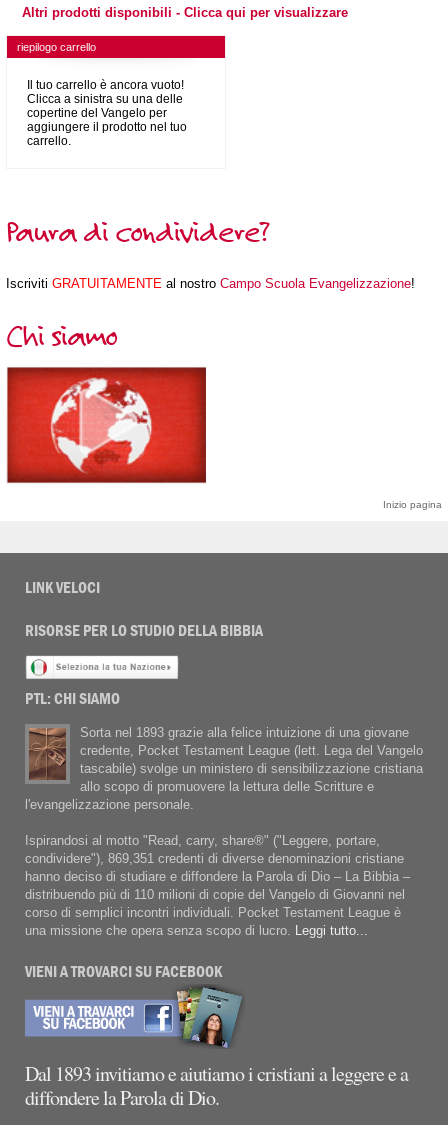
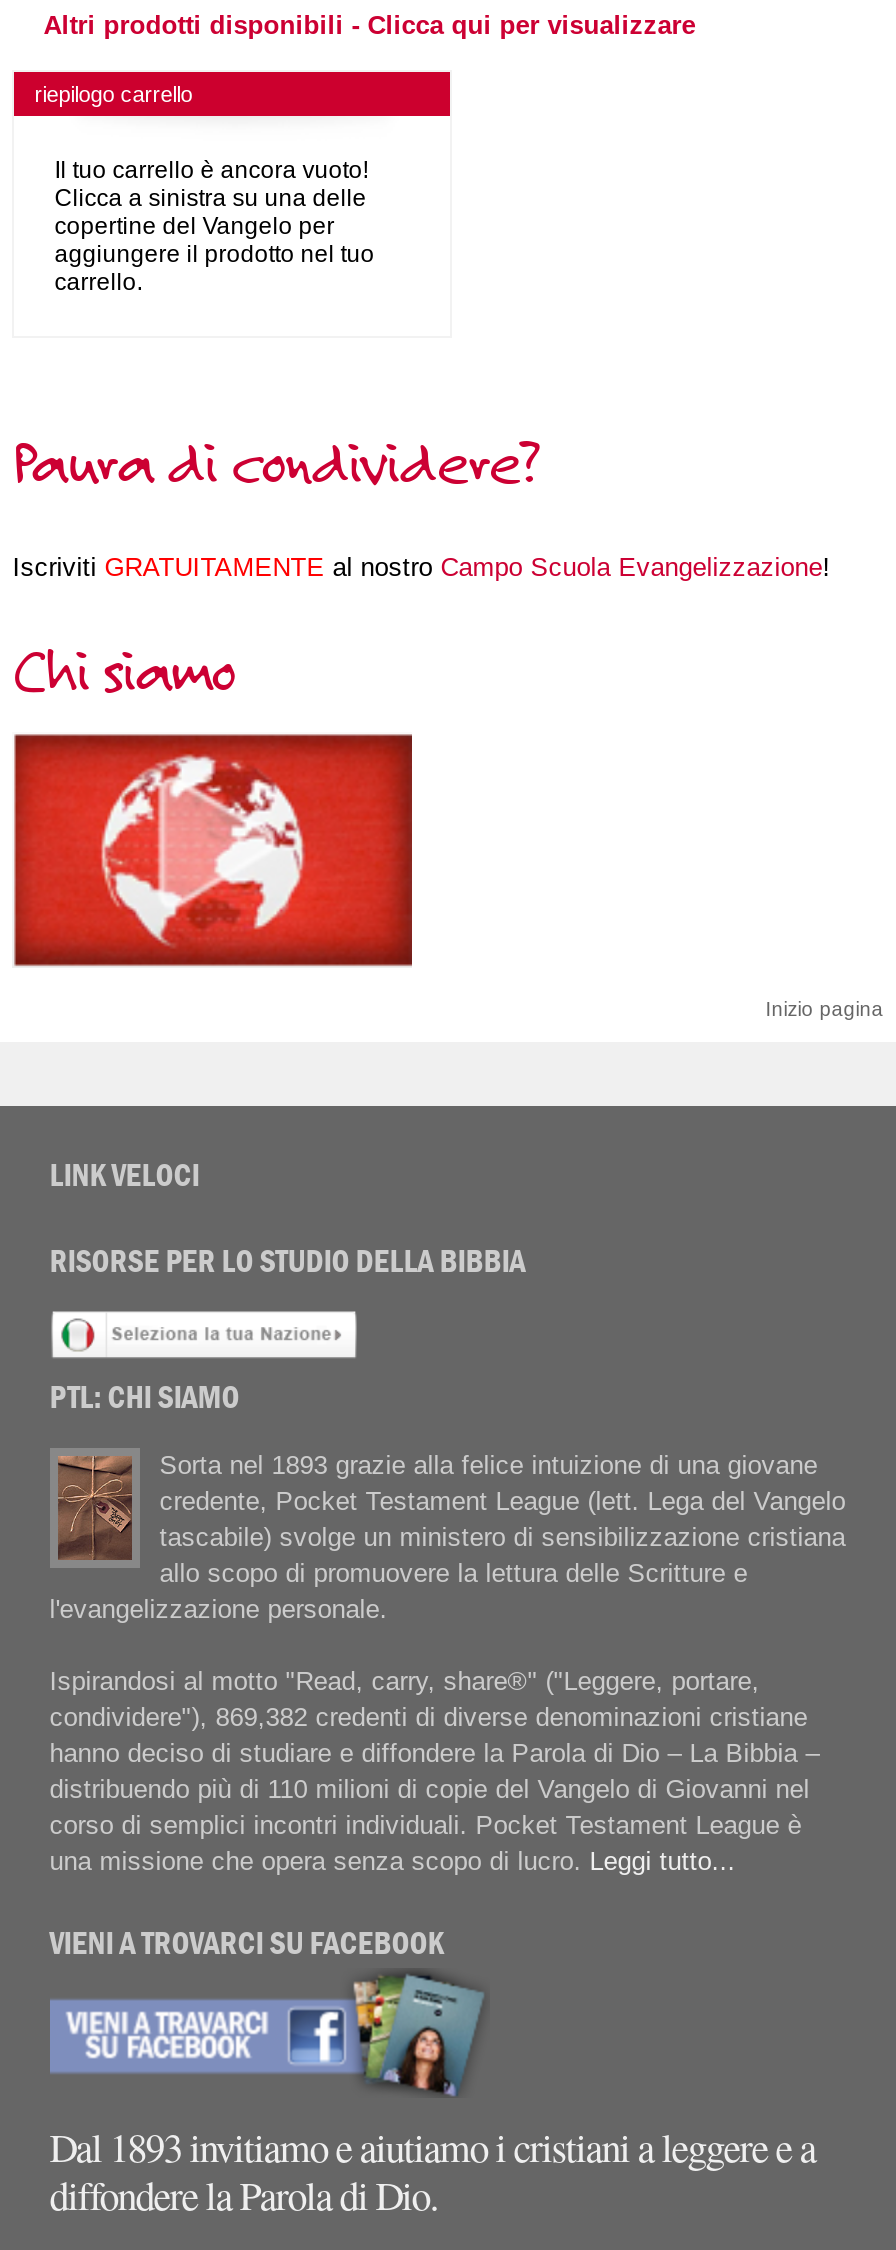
- condividere"), 869,351 credenti di diverse denominazioni cristiane
+ condividere"), 869,382 credenti di diverse denominazioni cristiane
